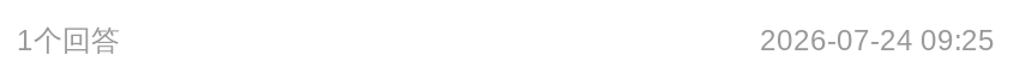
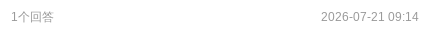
- 2026-07-24 09:25
+ 2026-07-21 09:14
